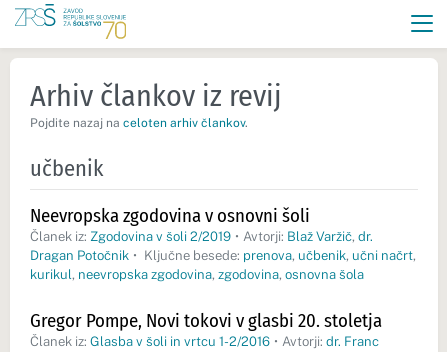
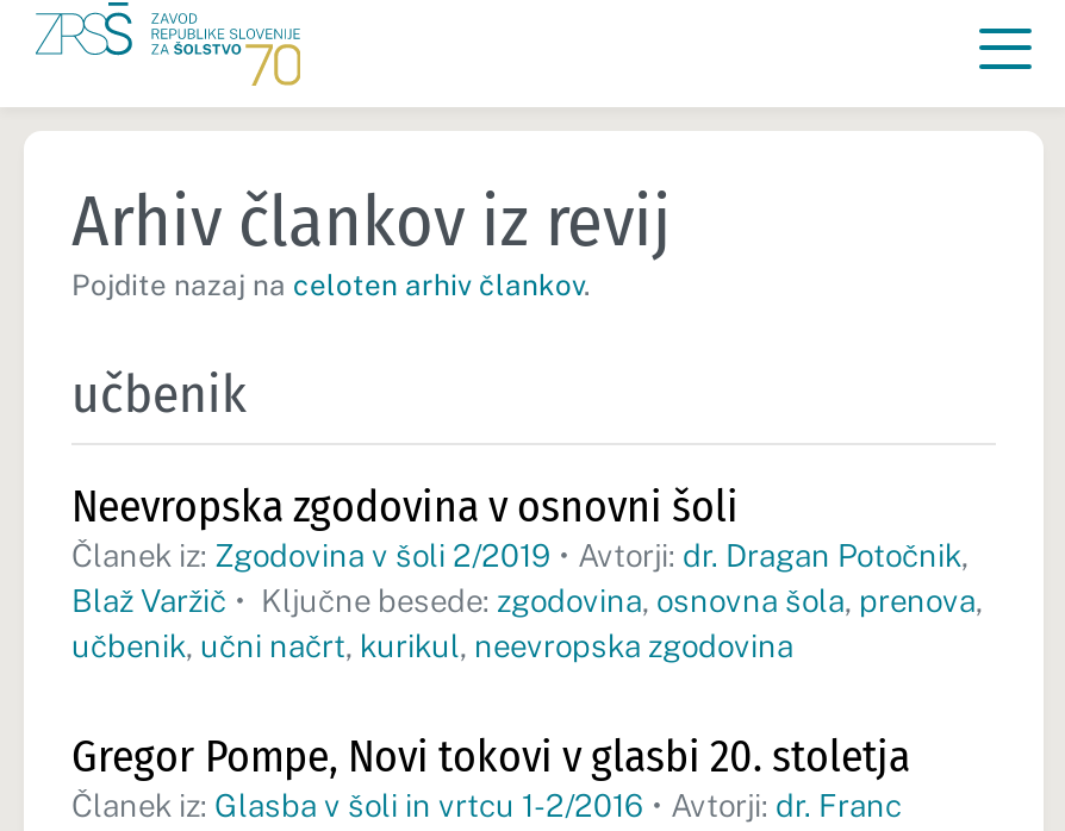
- Članek iz: Zgodovina v šoli 2/2019 • Avtorji: Blaž Varžič, dr.
- Dragan Potočnik • Ključne besede: prenova, učbenik, učni načrt,
- kurikul, neevropska zgodovina, zgodovina, osnovna šola
+ Članek iz: Zgodovina v šoli 2/2019 • Avtorji: dr. Dragan Potočnik,
+ Blaž Varžič • Ključne besede: zgodovina, osnovna šola, prenova,
+ učbenik, učni načrt, kurikul, neevropska zgodovina
